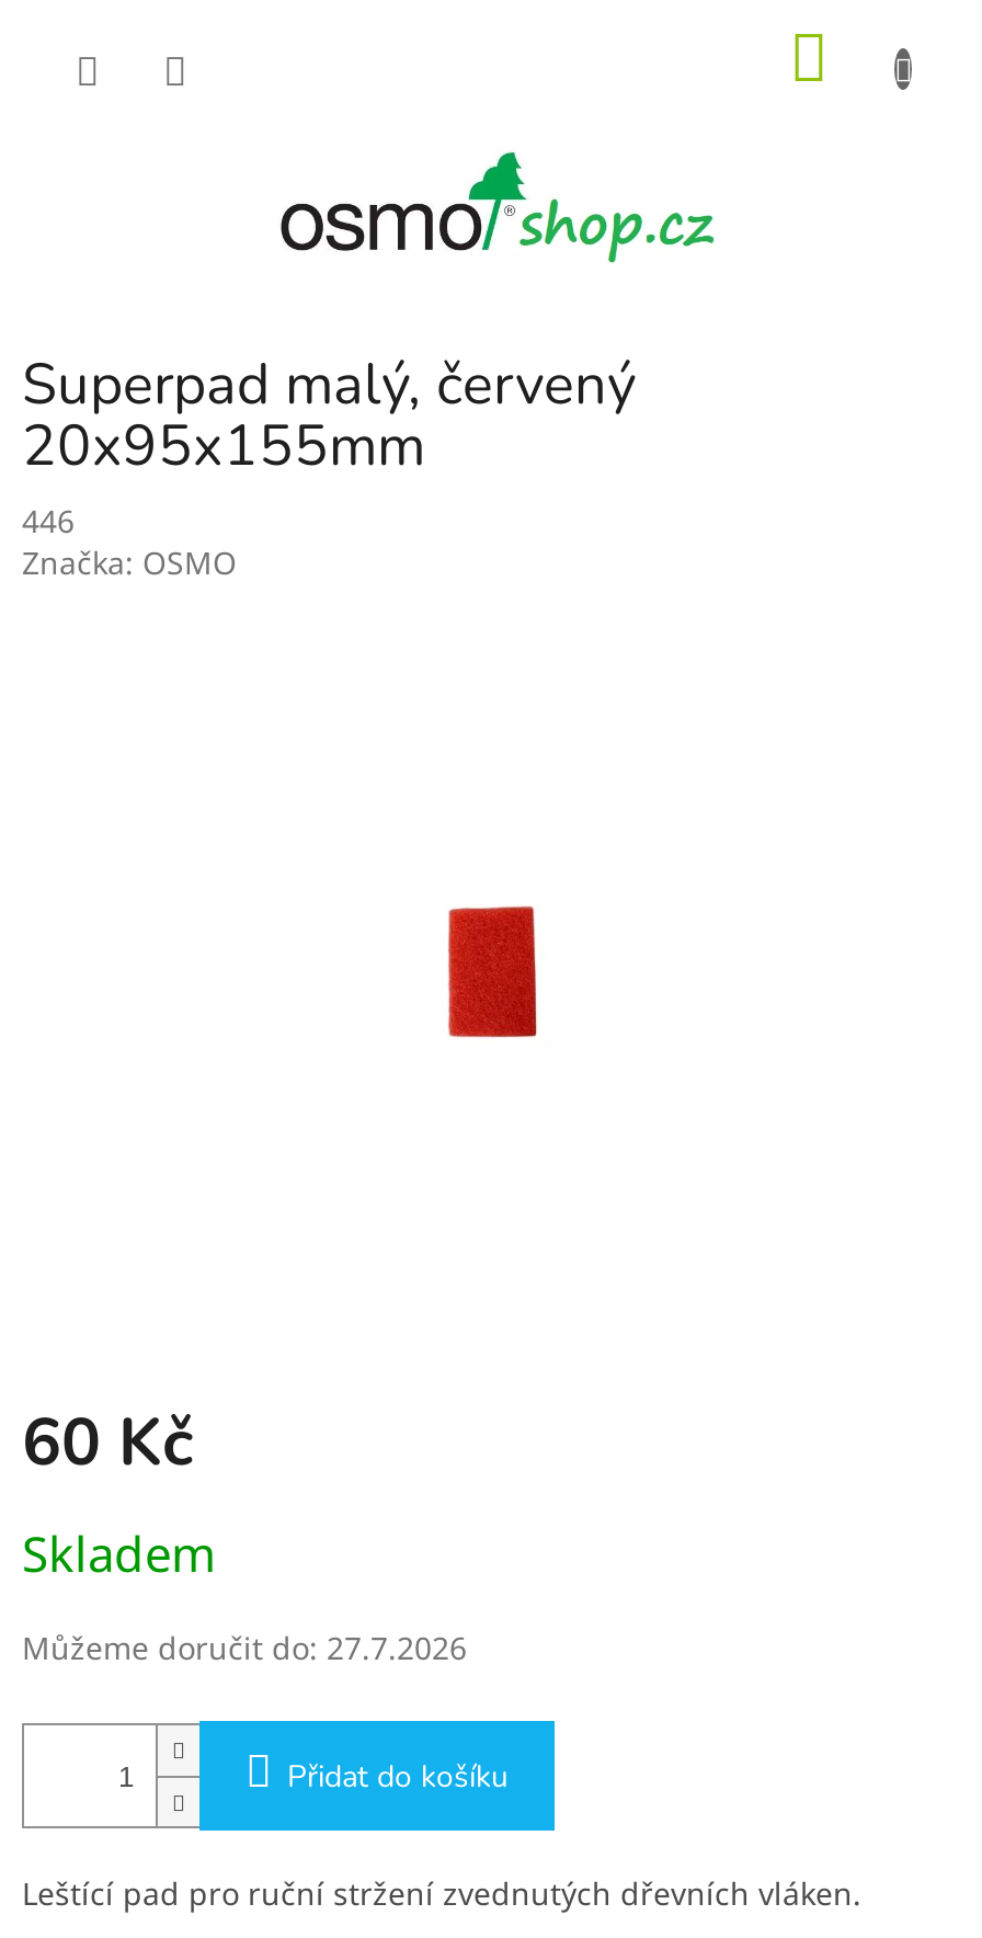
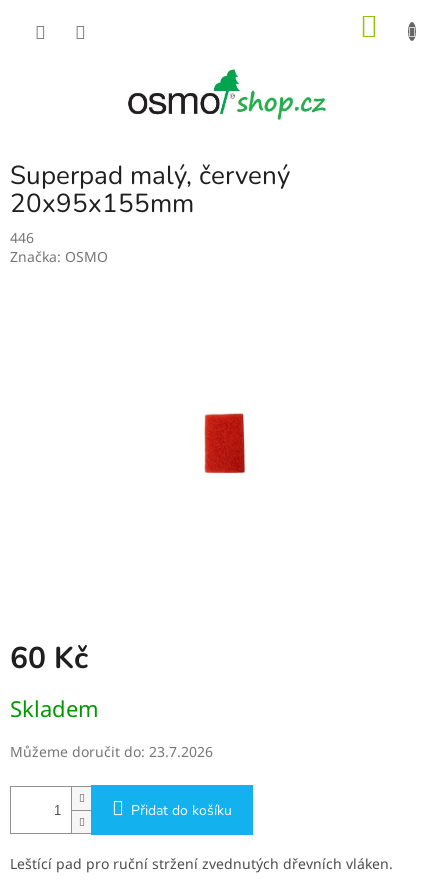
- Můžeme doručit do: 27.7.2026
+ Můžeme doručit do: 23.7.2026
